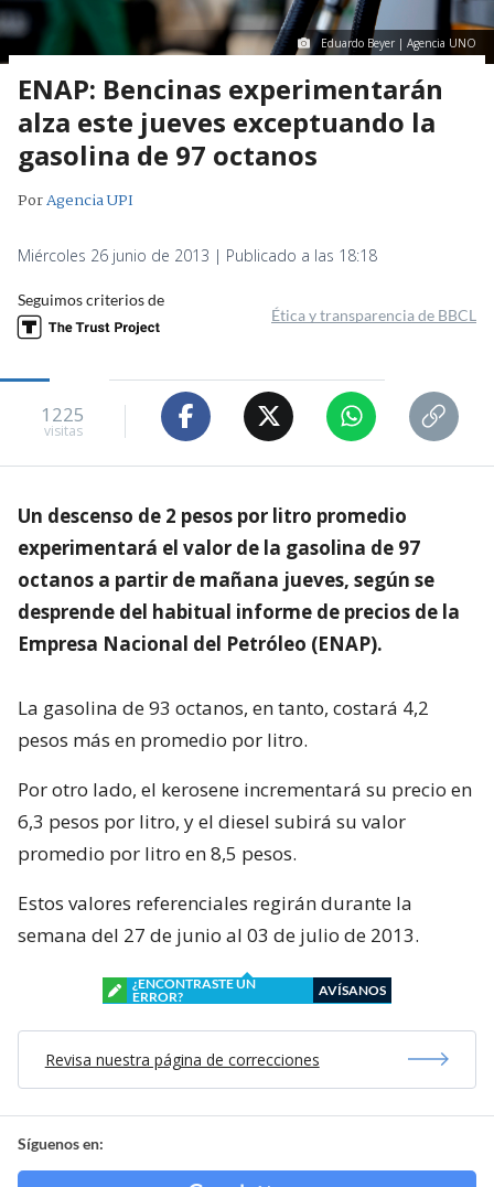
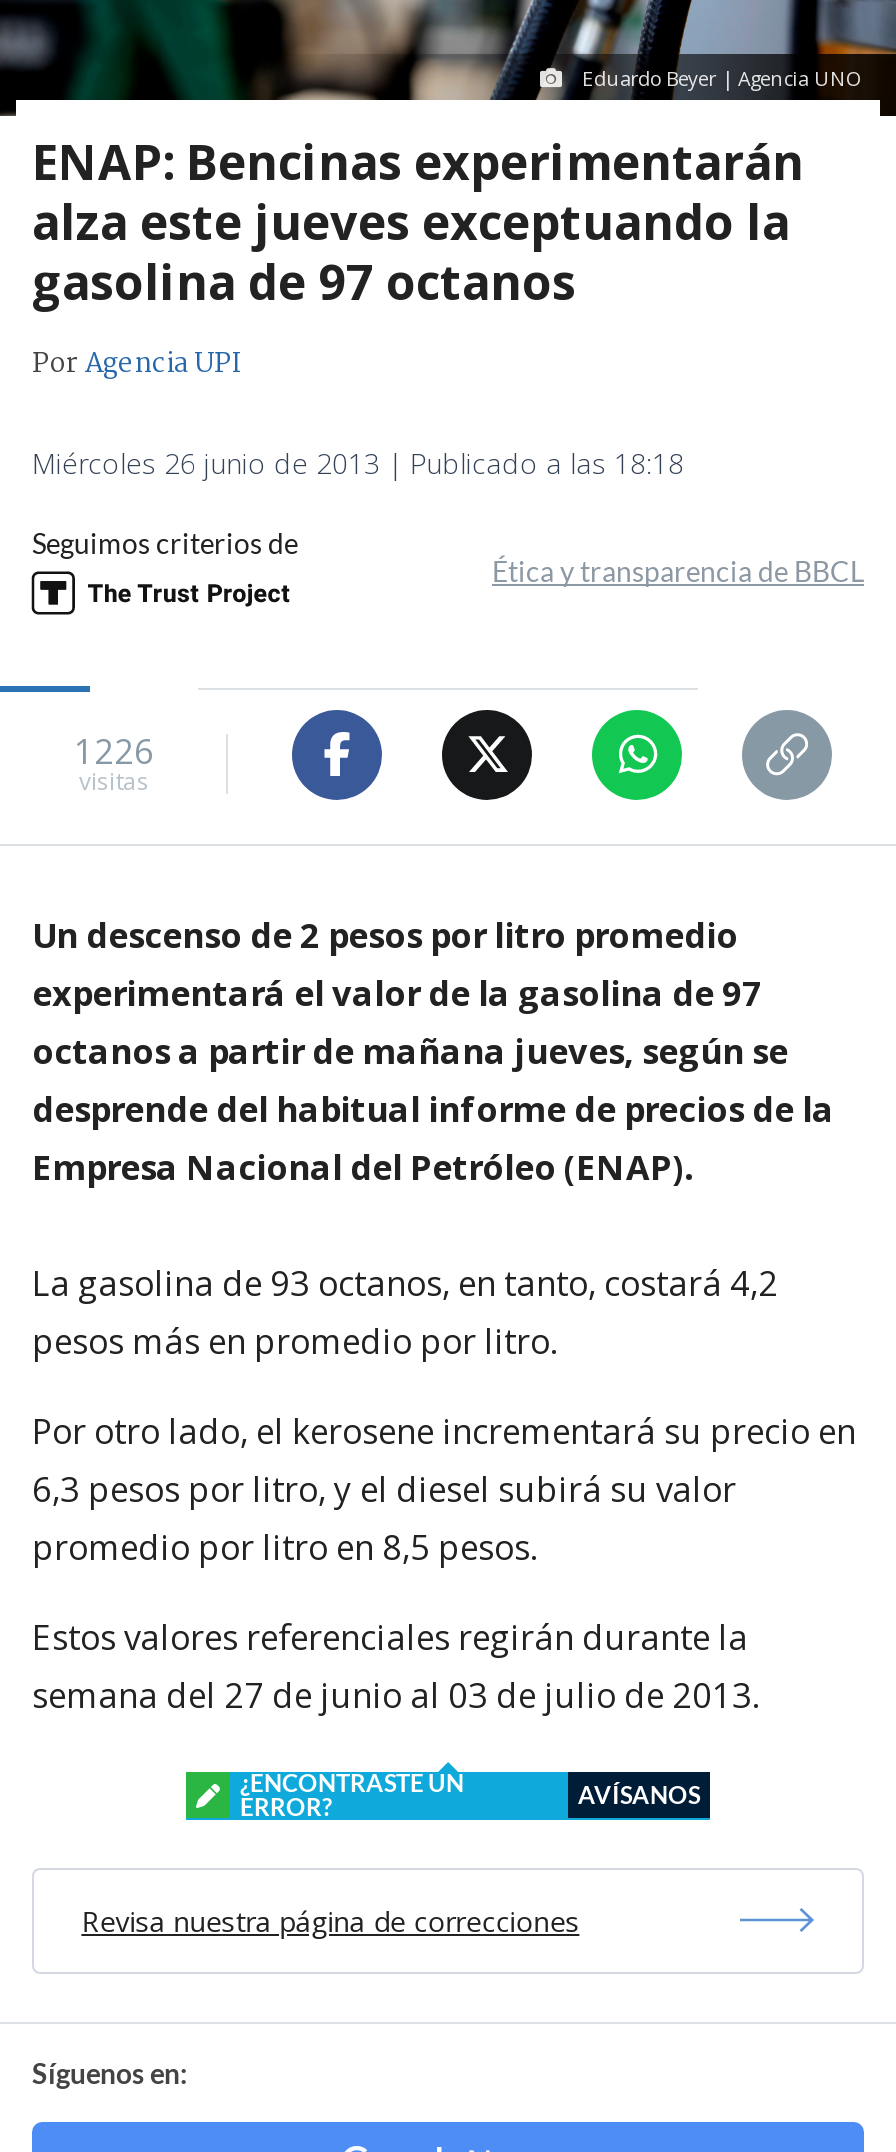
- 1225
+ 1226
